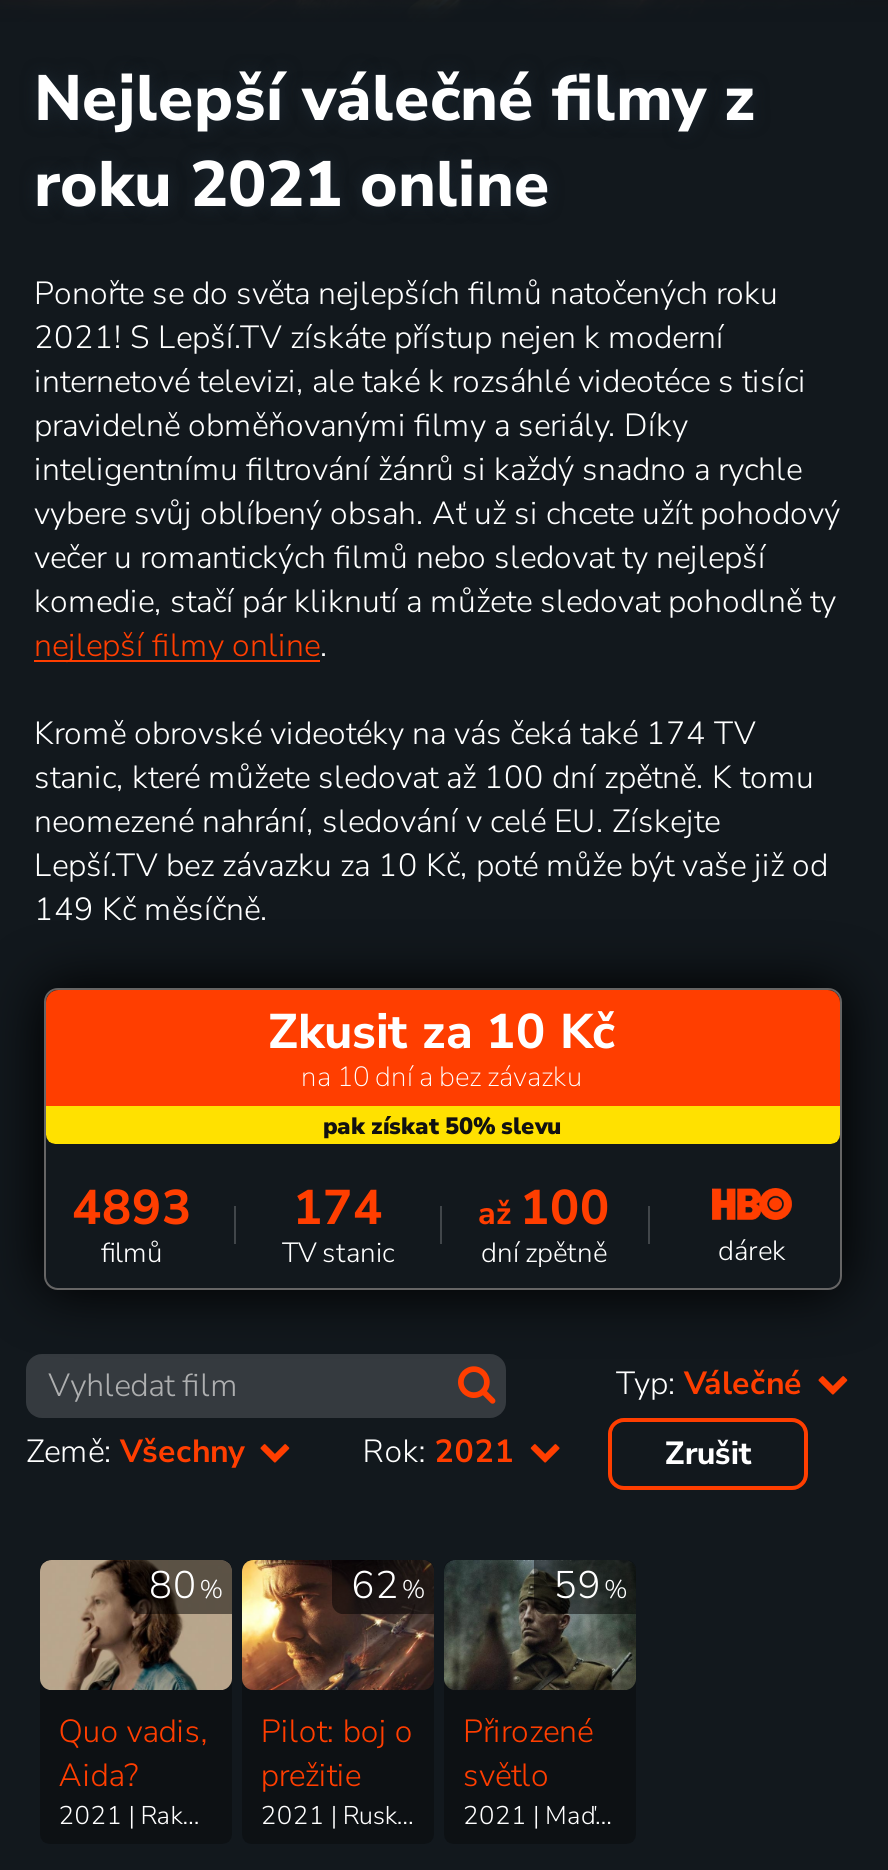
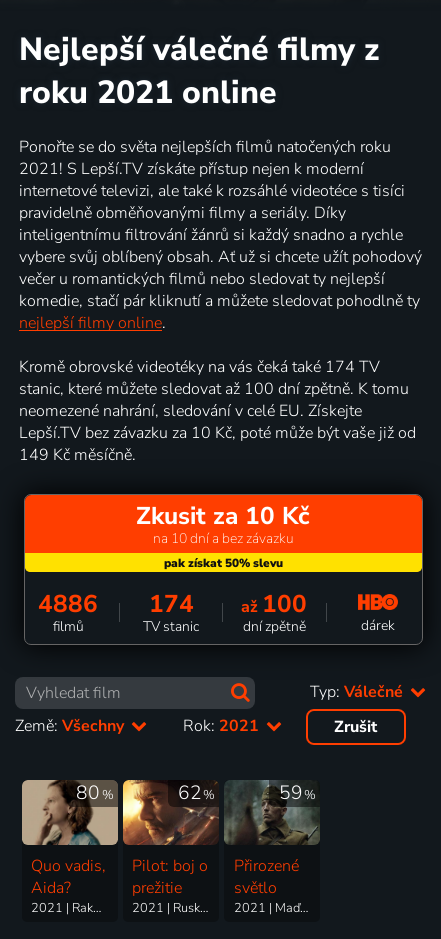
- 4893 174 až 100
+ 4886 174 až 100
